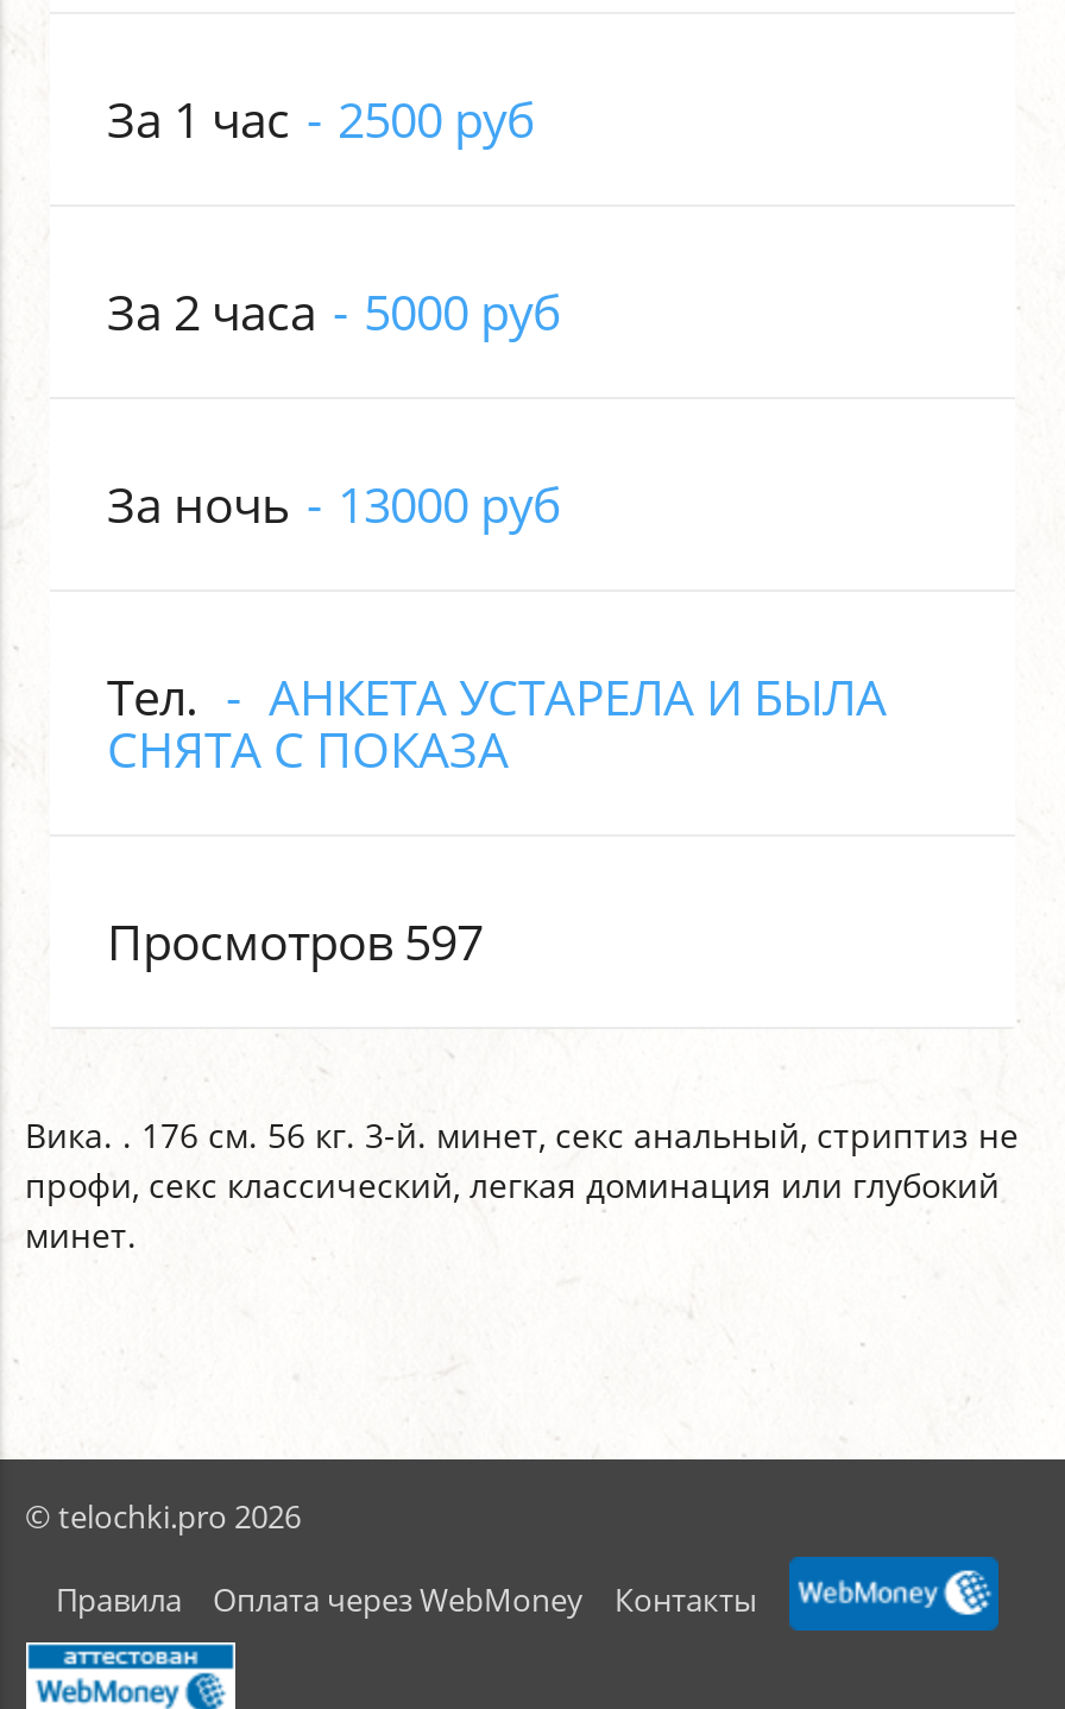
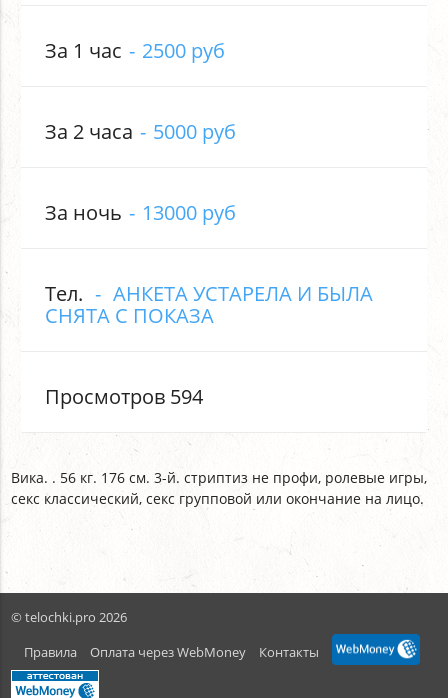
- Просмотров 597
+ Просмотров 594

- Вика. . 176 см. 56 кг. 3-й. минет, секс анальный, стриптиз не
- профи, секс классический, легкая доминация или глубокий
- минет.
+ Вика. . 56 кг. 176 см. 3-й. стриптиз не профи, ролевые игры,
+ секс классический, секс групповой или окончание на лицо.
